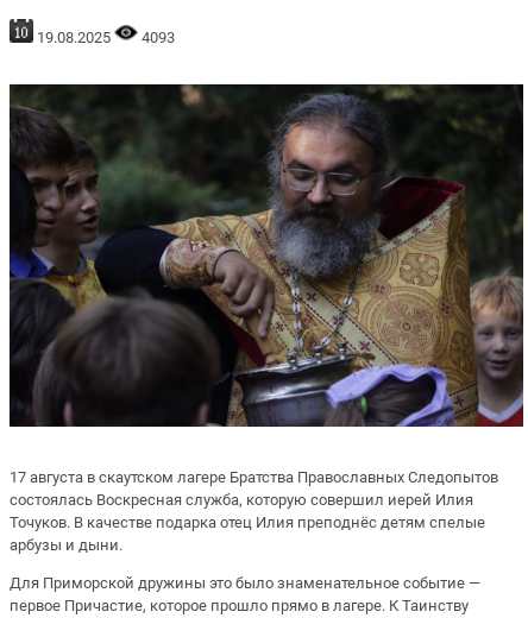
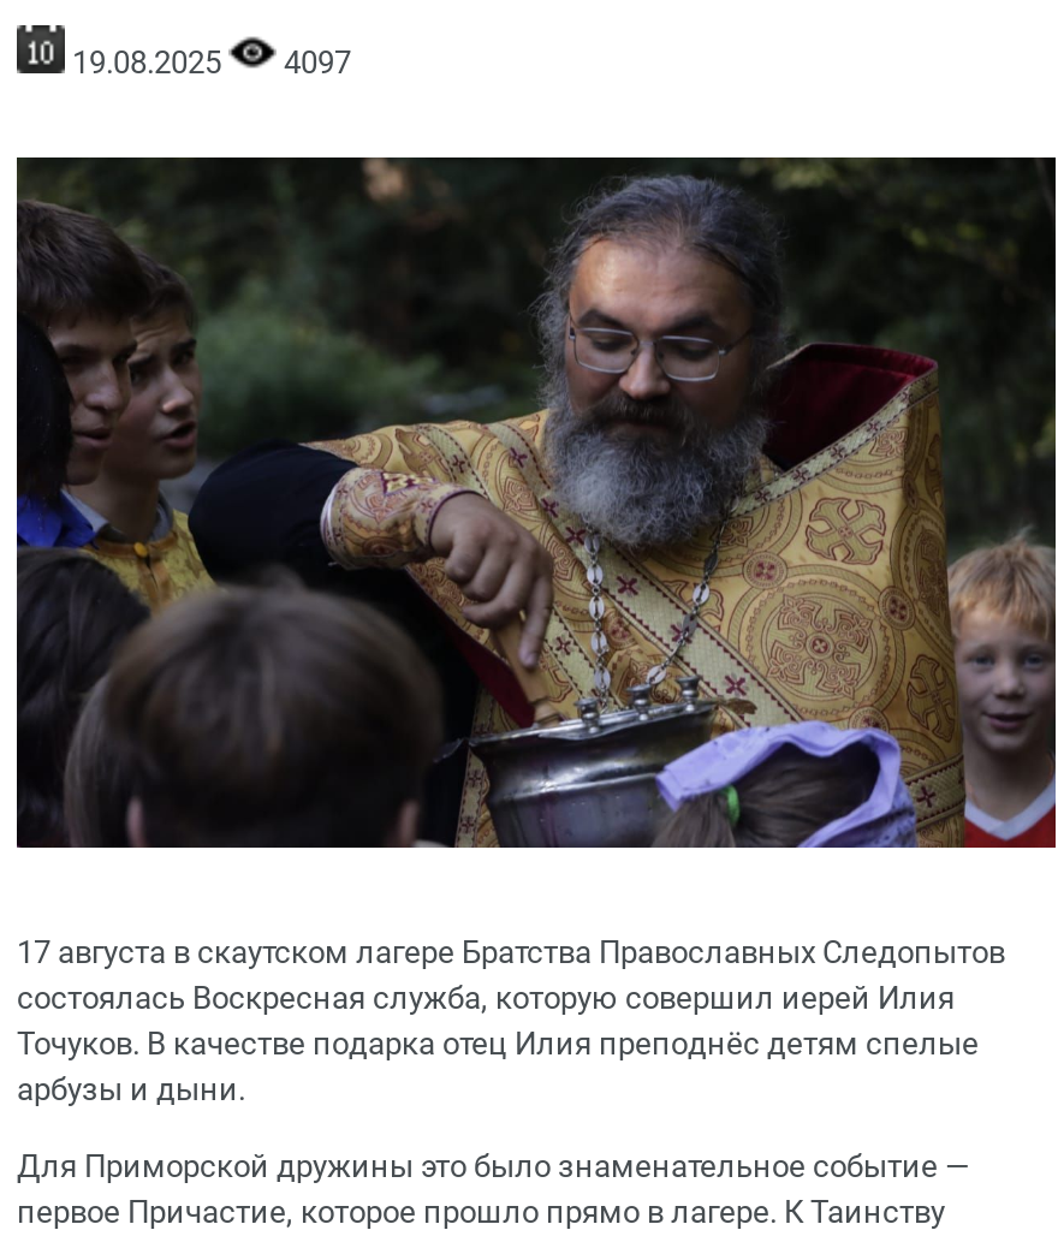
- 19.08.2025 4093
+ 19.08.2025 4097
